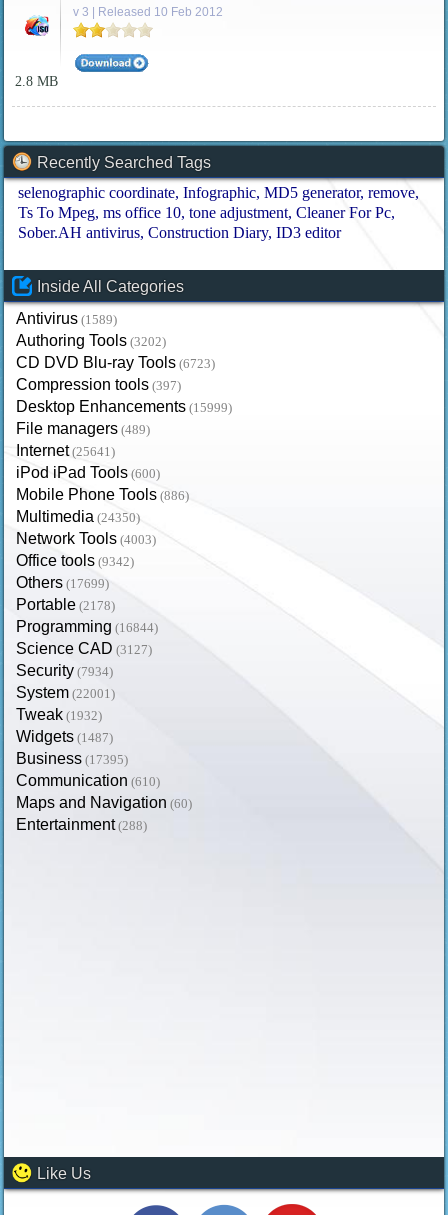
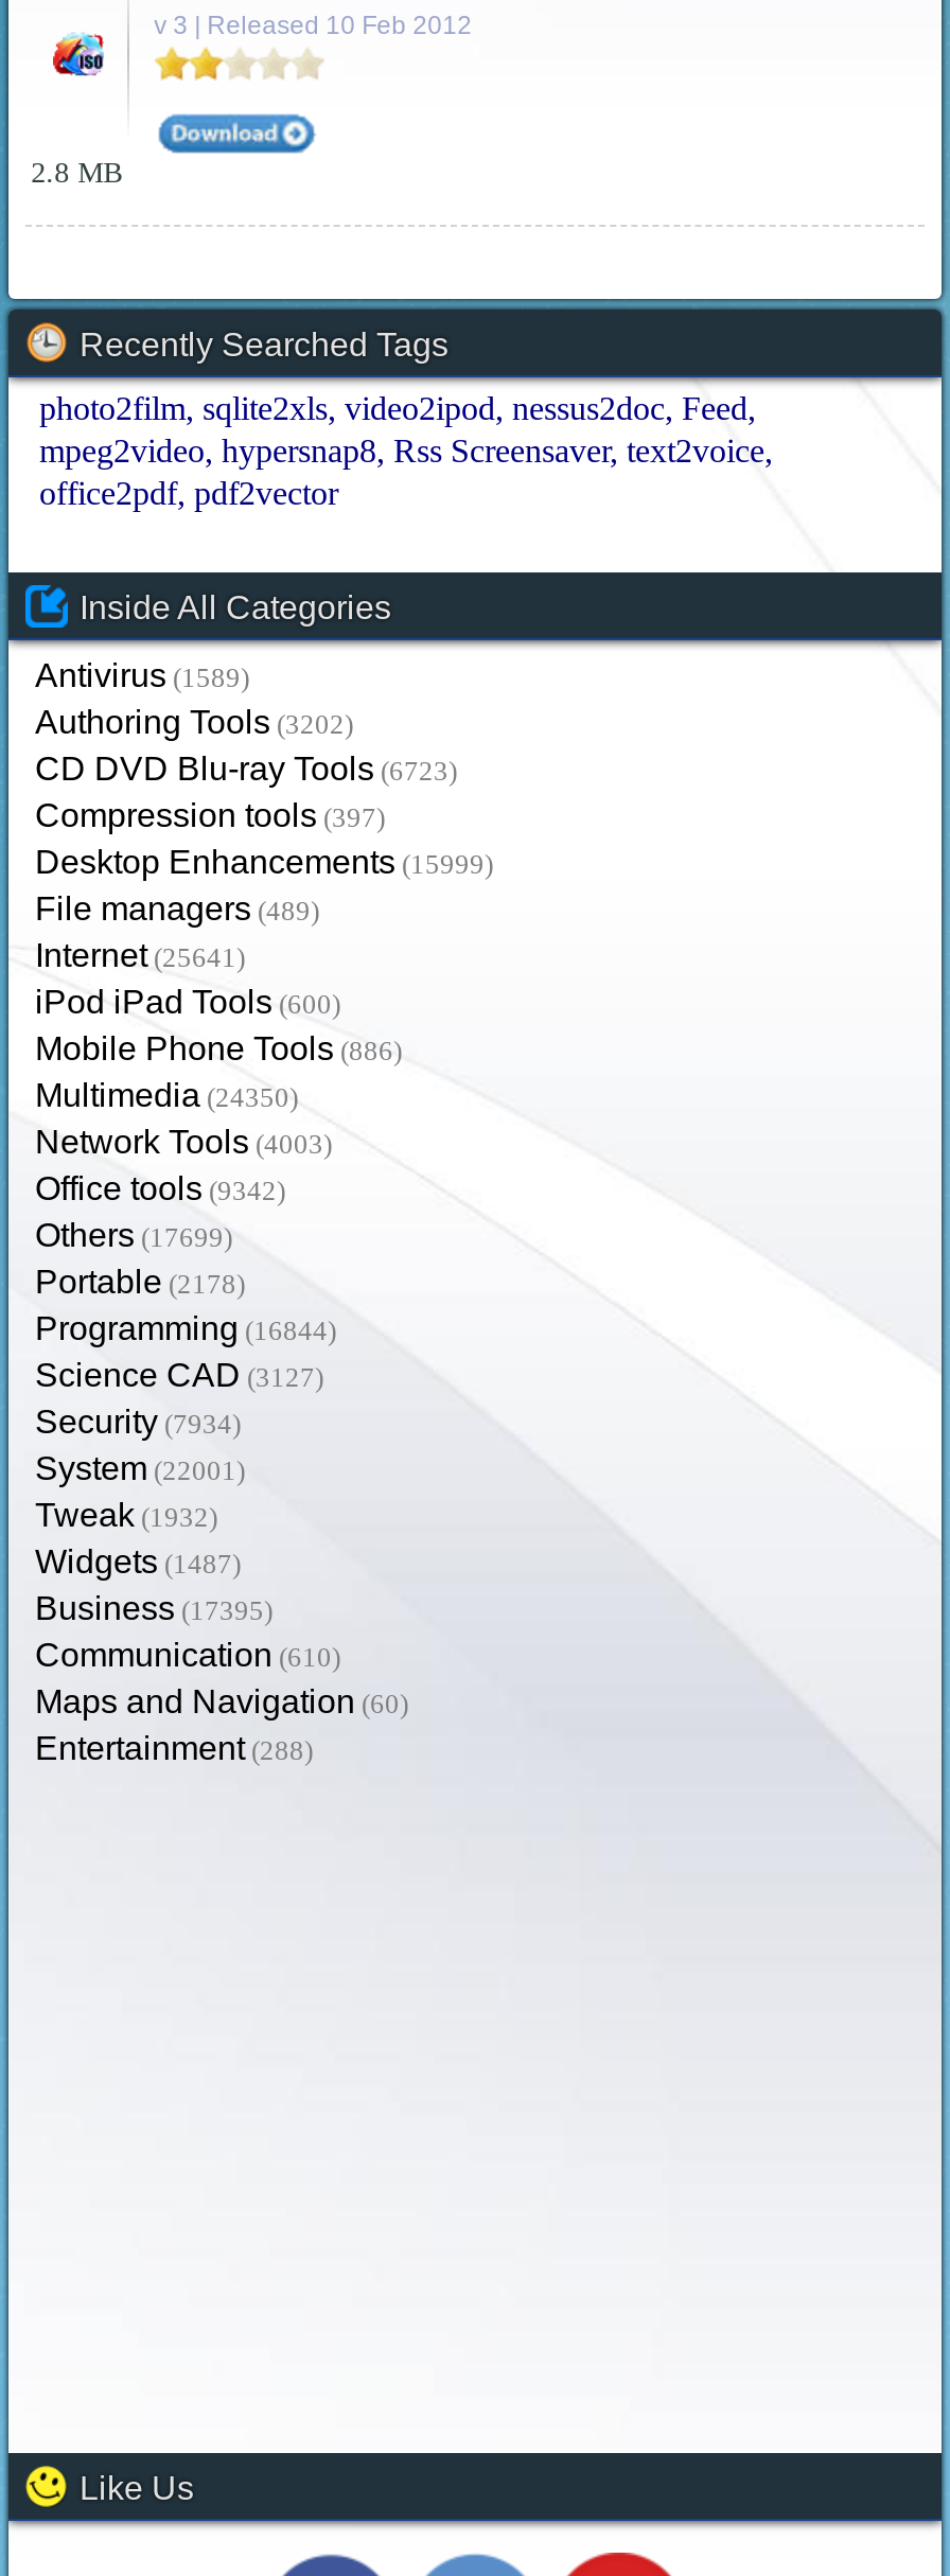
- selenographic coordinate Infographic MD5 generator remove
- Ts To Mpeg ms office 10 tone adjustment Cleaner For Pc
- Sober.AH antivirus Construction Diary ID3 editor
+ photo2film sqlite2xls video2ipod nessus2doc Feed
+ mpeg2video hypersnap8 Rss Screensaver text2voice
+ office2pdf pdf2vector
